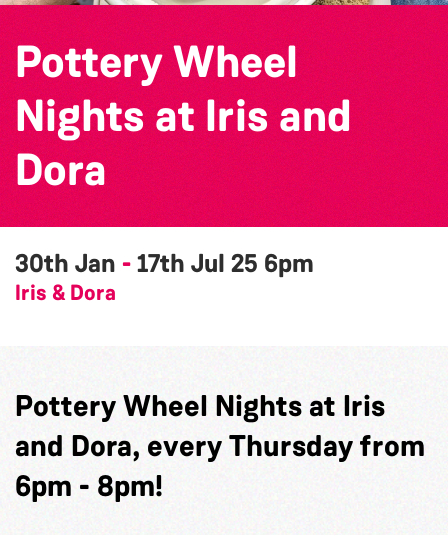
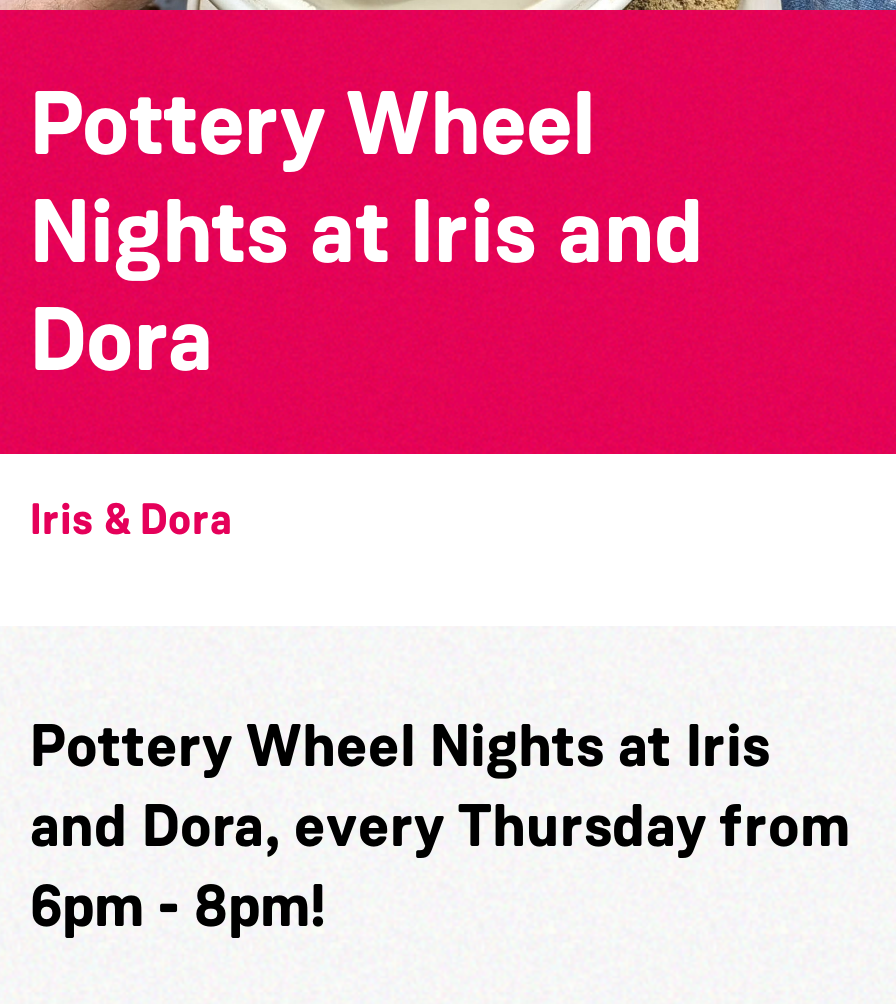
- 30th Jan - 17th Jul 25 6pm
